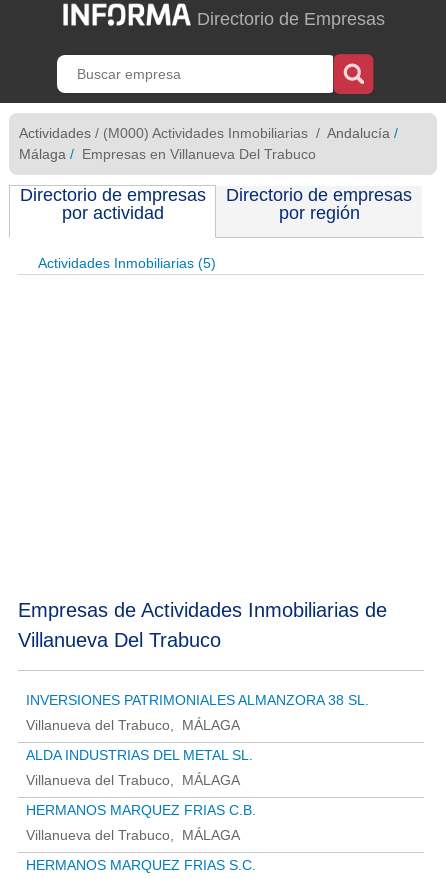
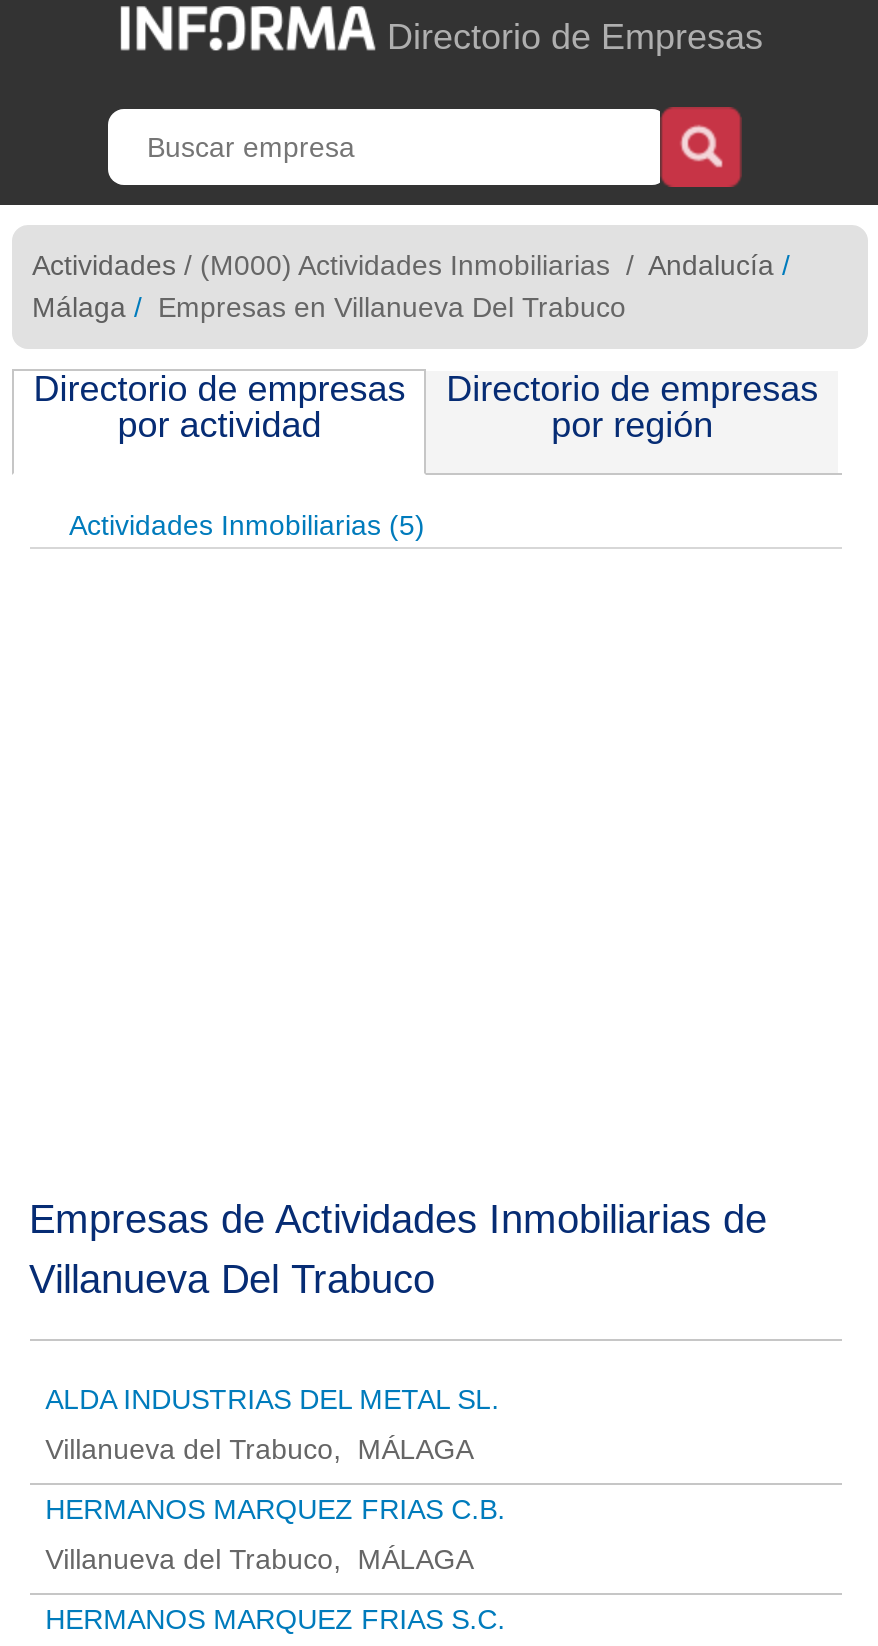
- INVERSIONES PATRIMONIALES ALMANZORA 38 SL.
- Villanueva del Trabuco
- MÁLAGA
